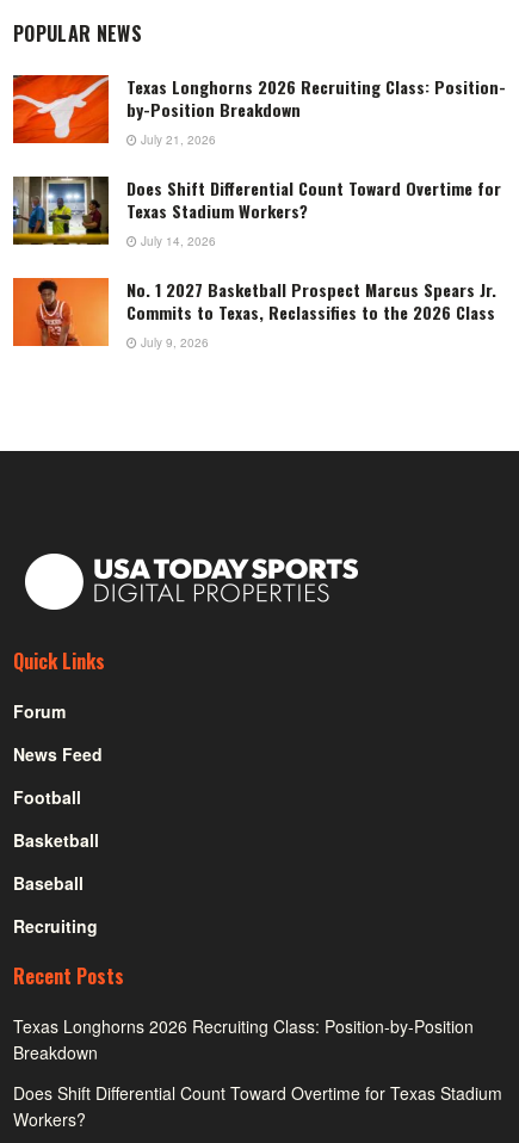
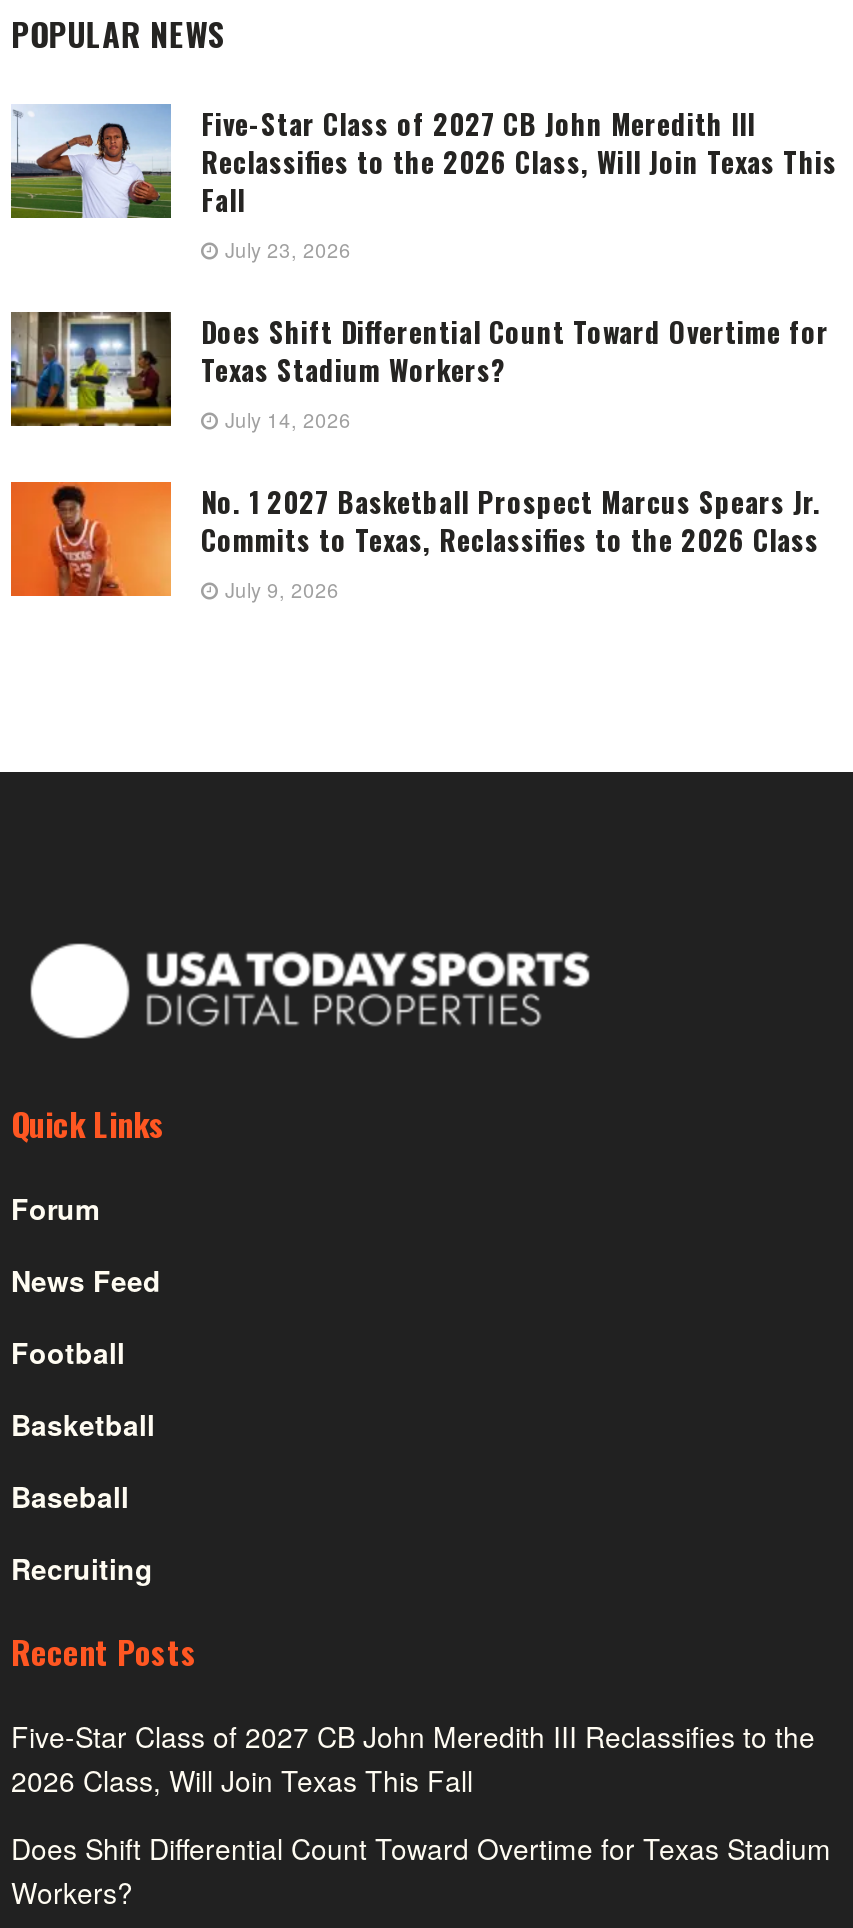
- [image]
- Texas Longhorns 2026 Recruiting Class: Position-
- by-Position Breakdown
- July 21, 2026
+ [image]
+ Five-Star Class of 2027 CB John Meredith III
+ Reclassifies to the 2026 Class, Will Join Texas This
+ Fall
+ July 23, 2026

- Texas Longhorns 2026 Recruiting Class: Position-by-Position
- Breakdown
+ Five-Star Class of 2027 CB John Meredith III Reclassifies to the
+ 2026 Class, Will Join Texas This Fall
